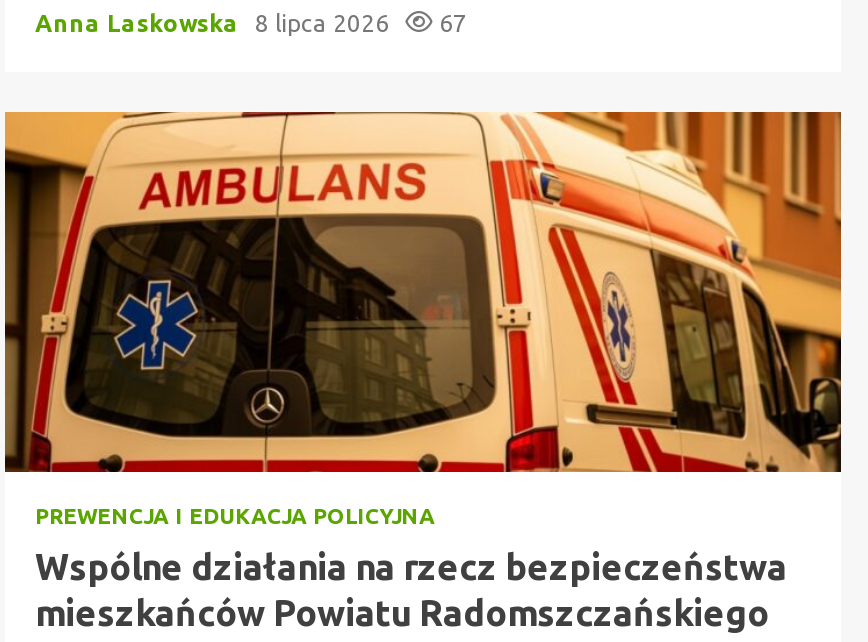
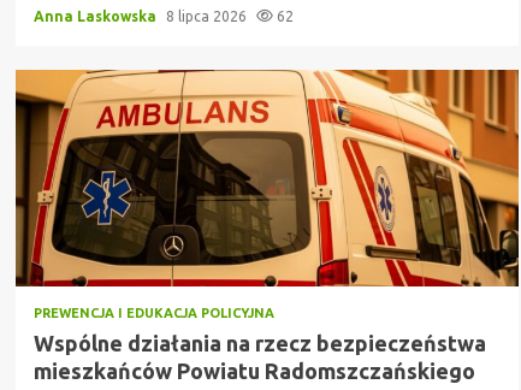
- Anna Laskowska 8 lipca 2026 67
+ Anna Laskowska 8 lipca 2026 62
